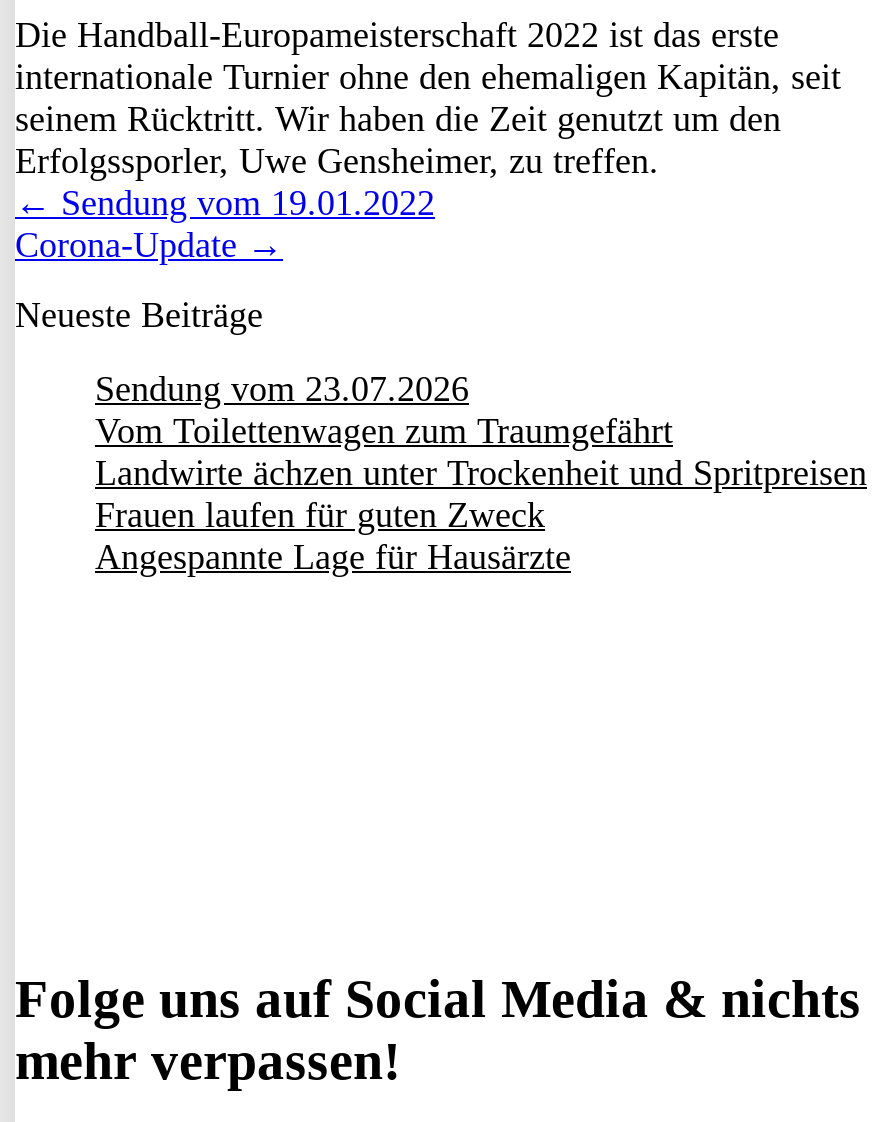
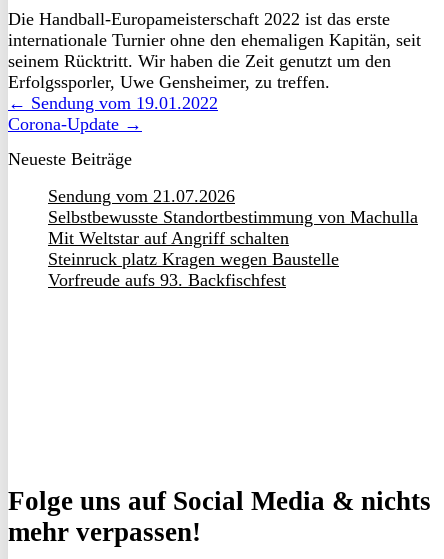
- Sendung vom 23.07.2026
- Vom Toilettenwagen zum Traumgefährt
- Landwirte ächzen unter Trockenheit und Spritpreisen
- Frauen laufen für guten Zweck
- Angespannte Lage für Hausärzte
+ Sendung vom 21.07.2026
+ Selbstbewusste Standortbestimmung von Machulla
+ Mit Weltstar auf Angriff schalten
+ Steinruck platz Kragen wegen Baustelle
+ Vorfreude aufs 93. Backfischfest
